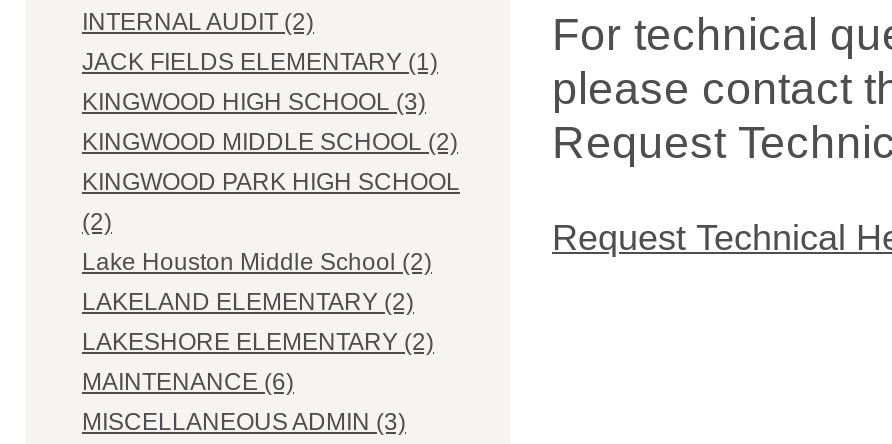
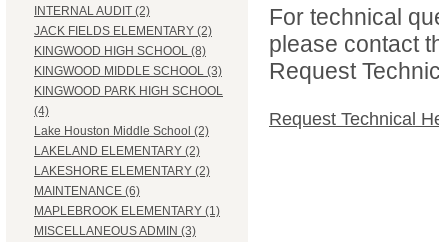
- JACK FIELDS ELEMENTARY (1)
+ JACK FIELDS ELEMENTARY (2)

- KINGWOOD HIGH SCHOOL (3)
+ KINGWOOD HIGH SCHOOL (8)

- KINGWOOD MIDDLE SCHOOL (2)
+ KINGWOOD MIDDLE SCHOOL (3)

- (2)
+ (4)

+ MAPLEBROOK ELEMENTARY (1)
